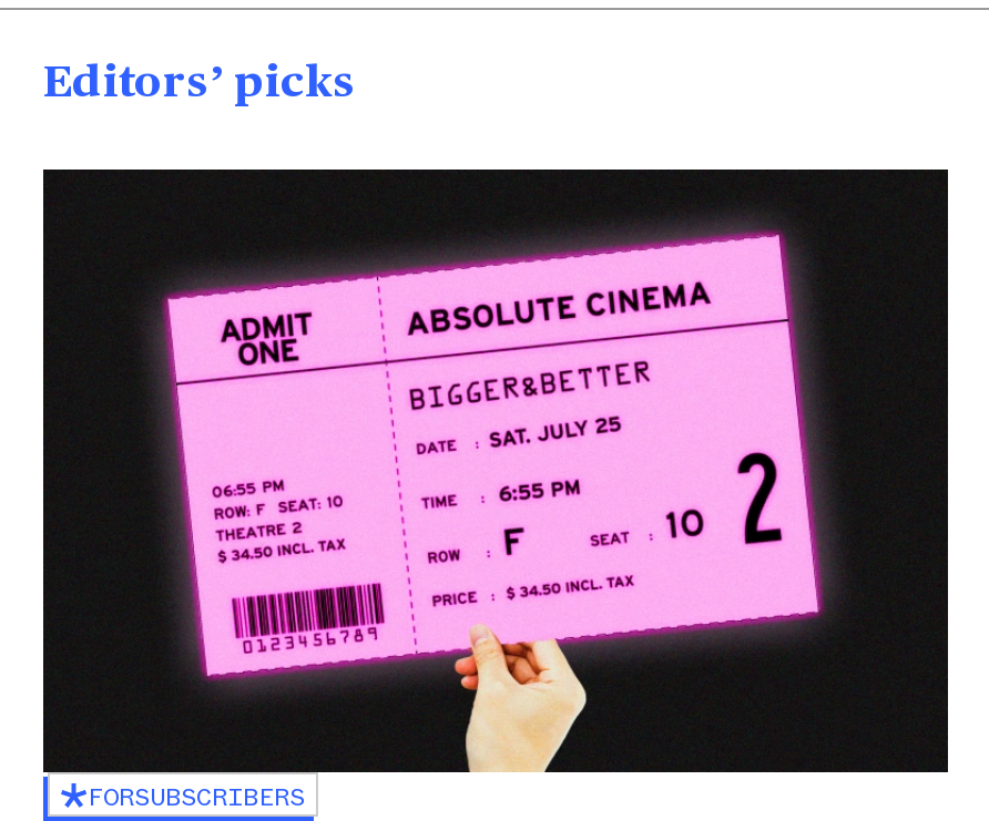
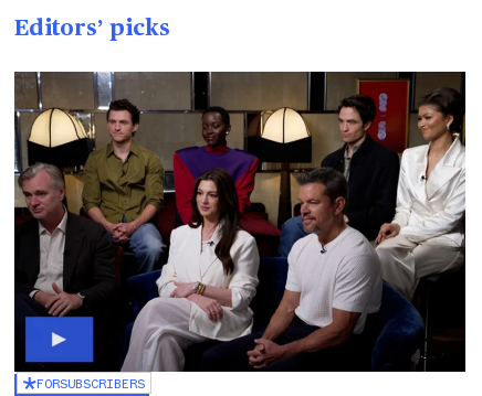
- [image]
+ [image]
